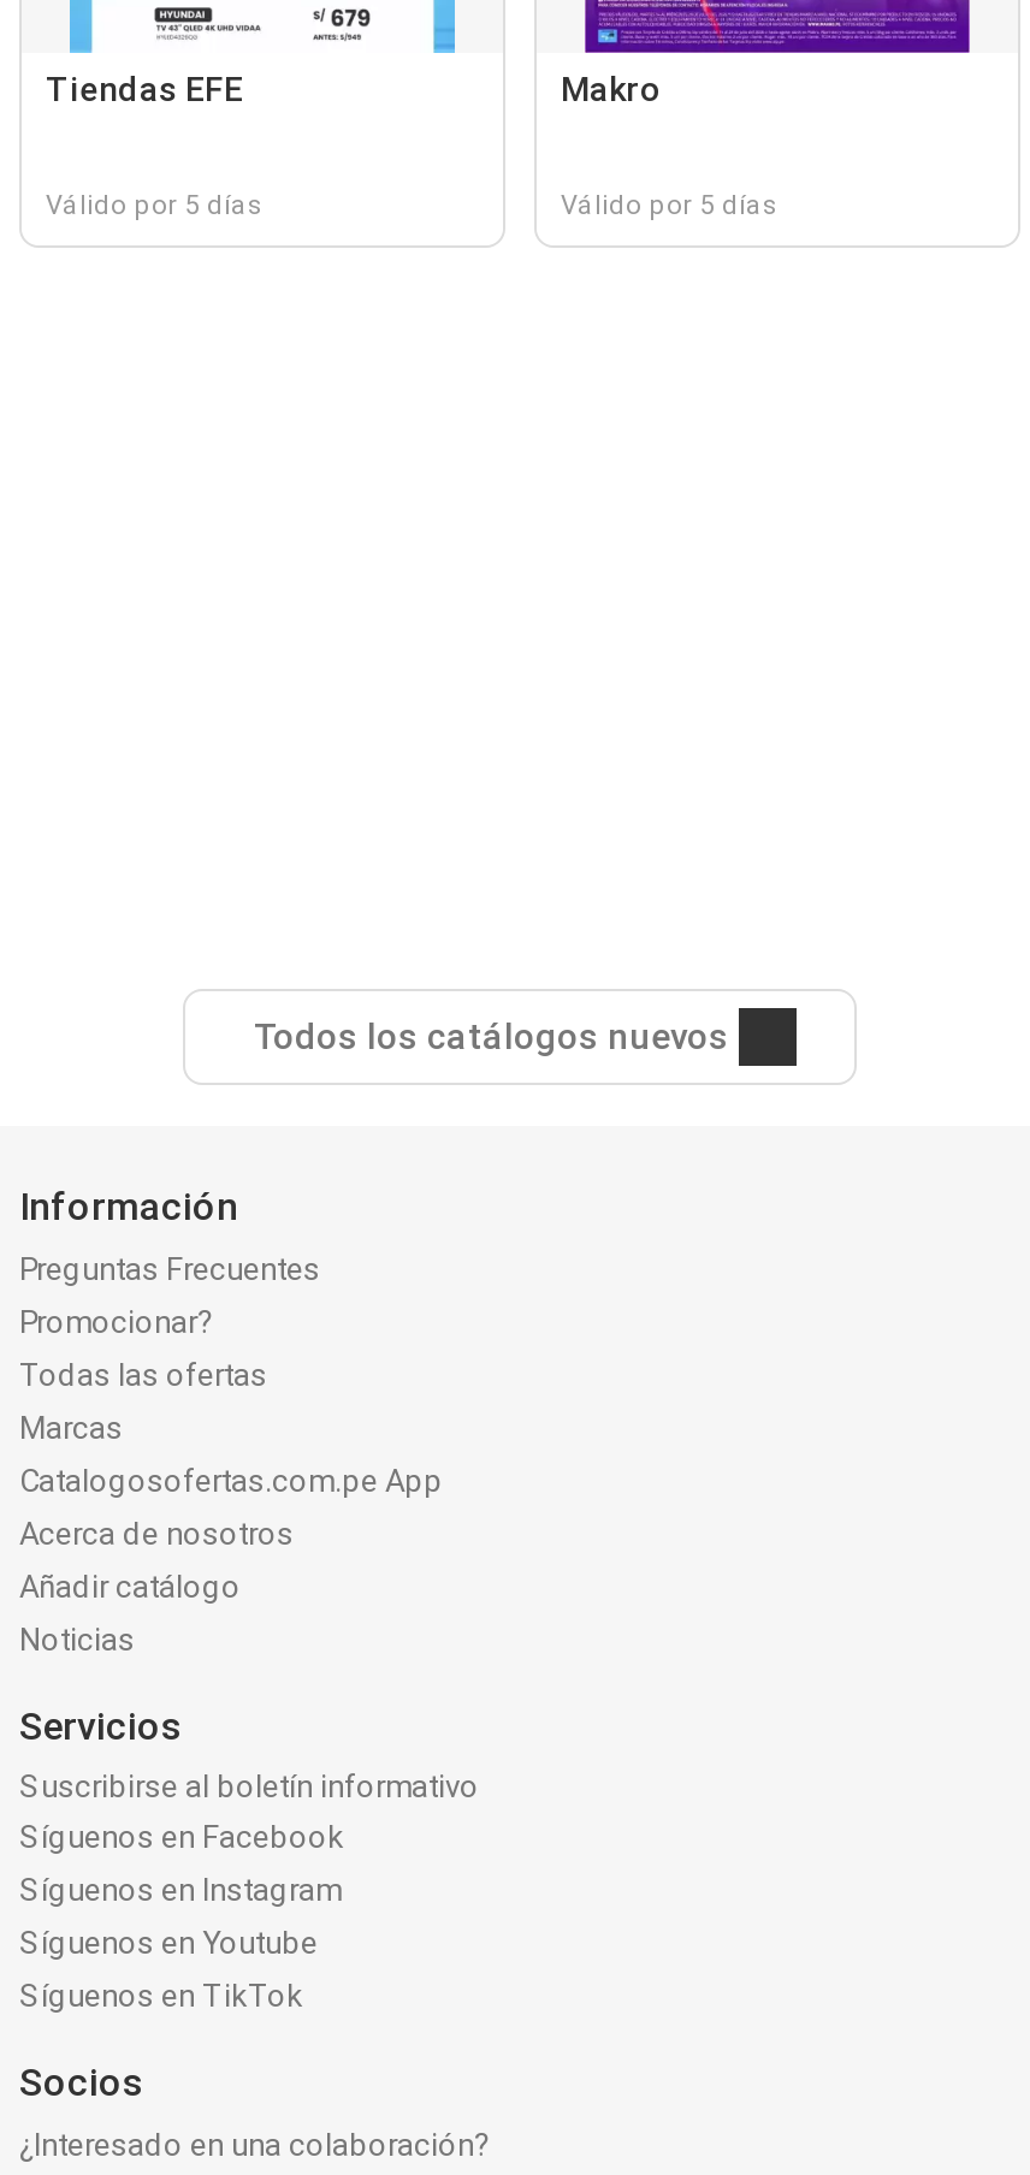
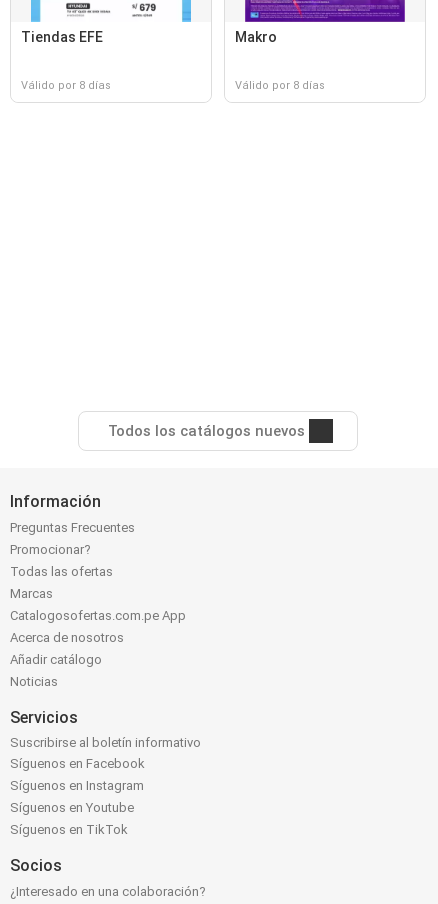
- Válido por 5 días
+ Válido por 8 días

- Válido por 5 días
+ Válido por 8 días
